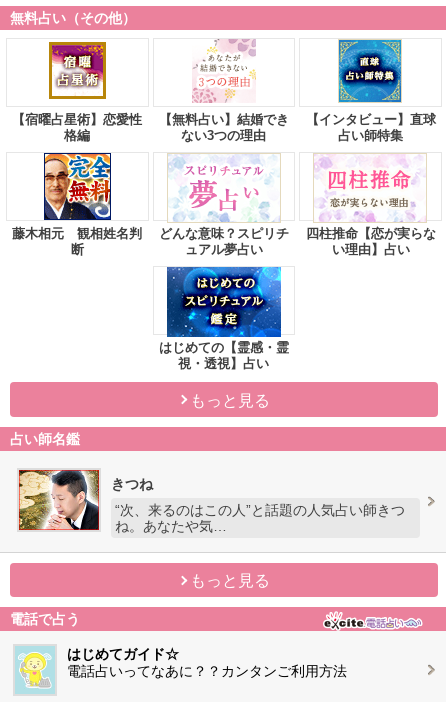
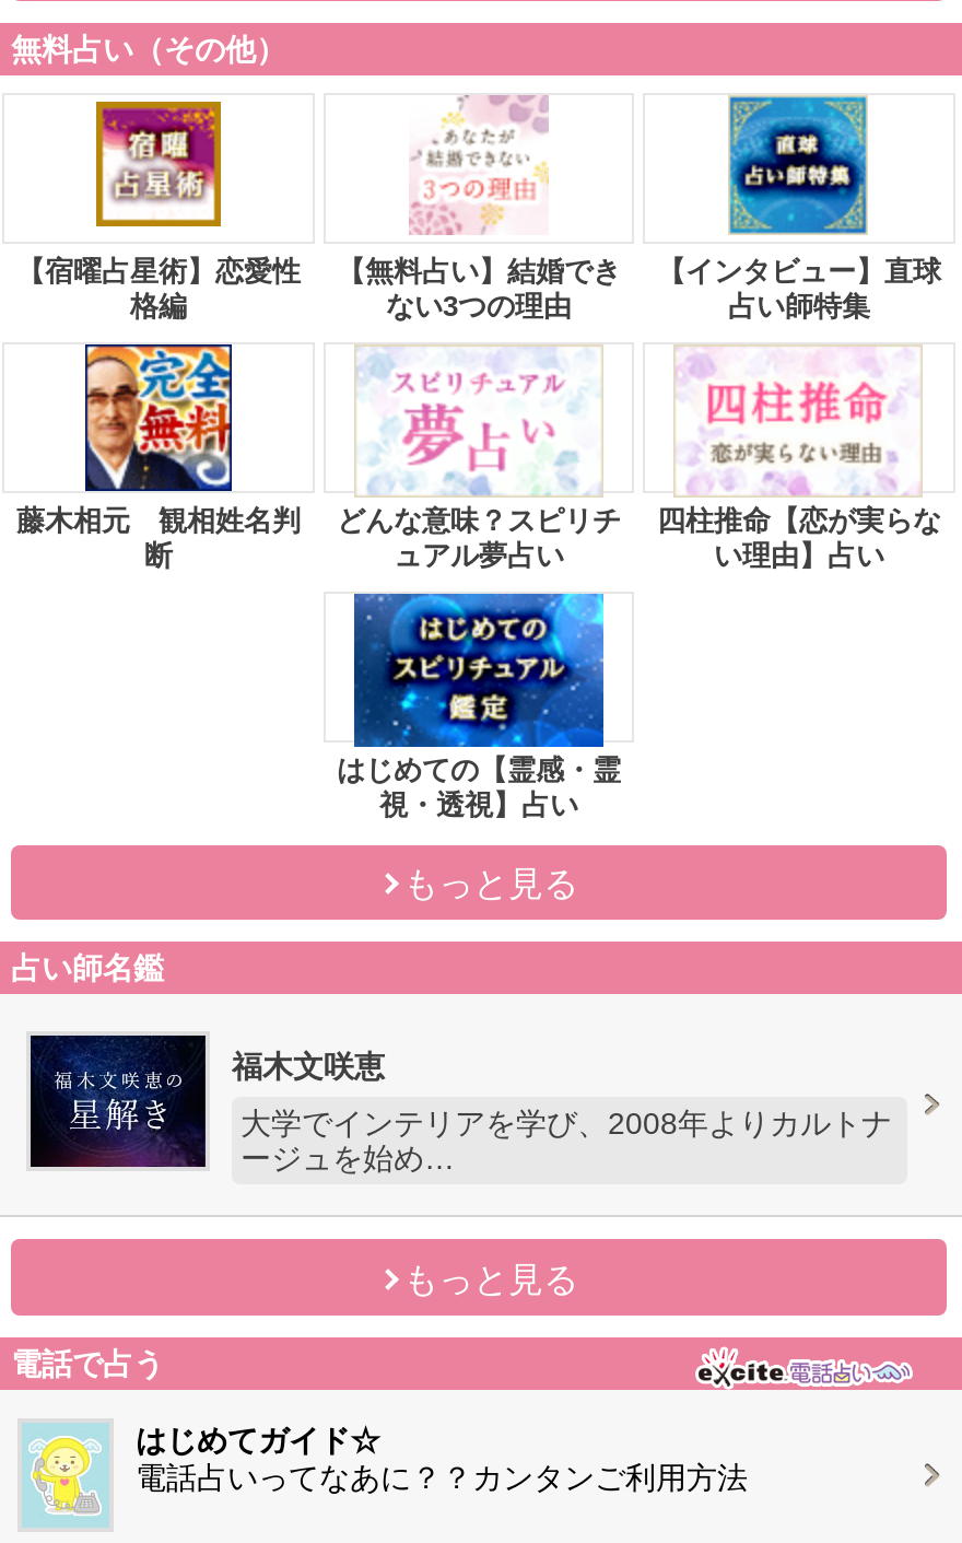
- [image]
- きつね
+ [image]
+ 福木文咲恵

- “次、来るのはこの人”と話題の人気占い師きつ
- ね。あなたや気…
+ 大学でインテリアを学び、2008年よりカルトナ
+ ージュを始め…
